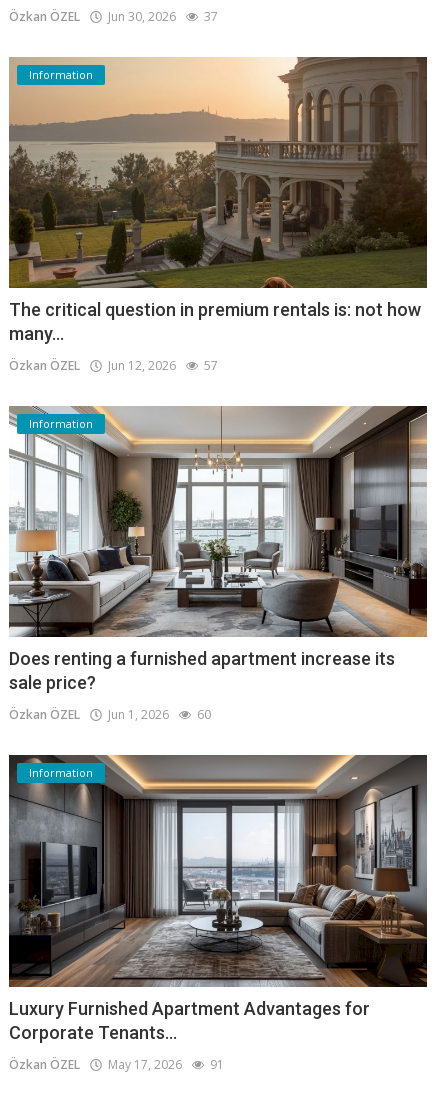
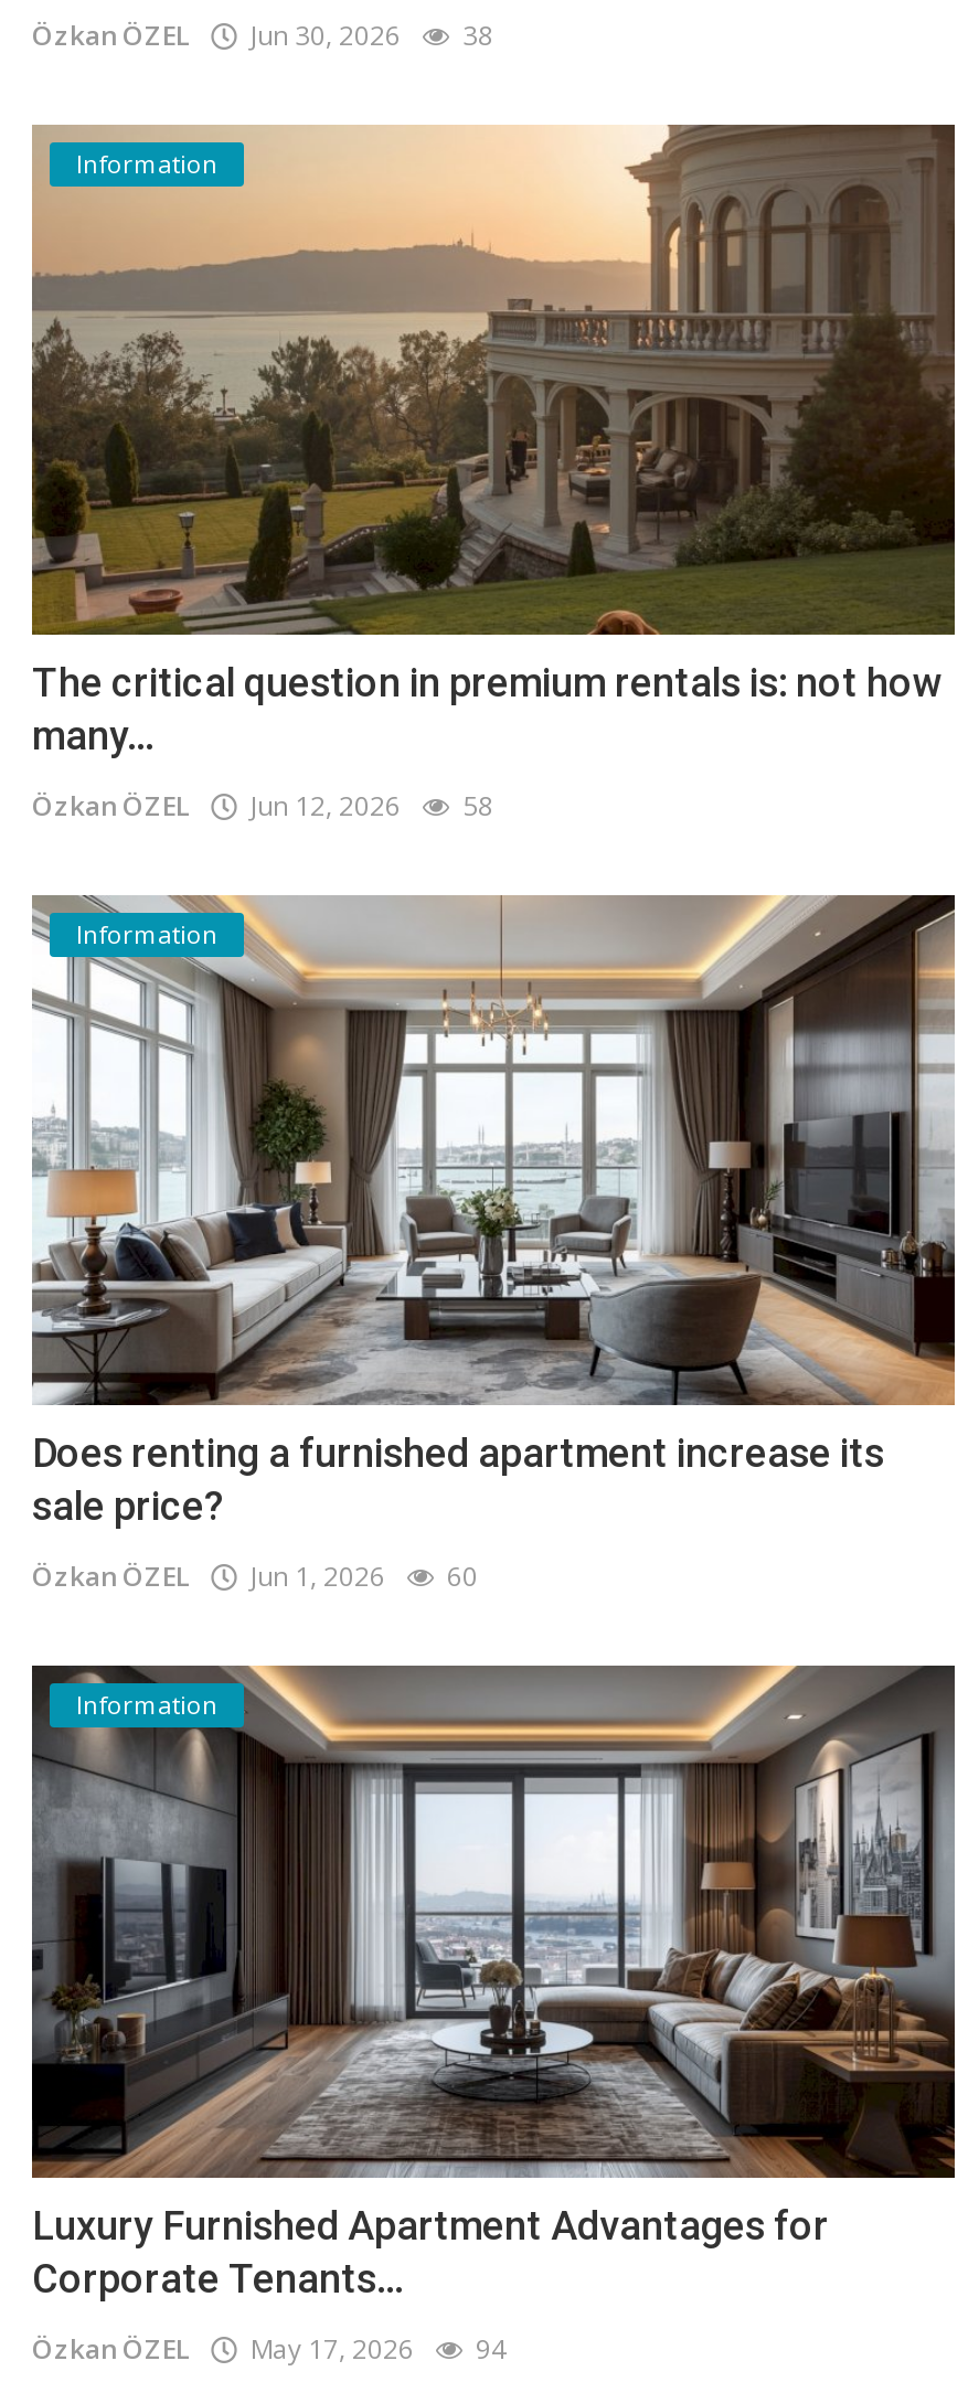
- Özkan ÖZEL Jun 30, 2026 37
+ Özkan ÖZEL Jun 30, 2026 38

- Özkan ÖZEL Jun 12, 2026 57
+ Özkan ÖZEL Jun 12, 2026 58

- Özkan ÖZEL May 17, 2026 91
+ Özkan ÖZEL May 17, 2026 94
